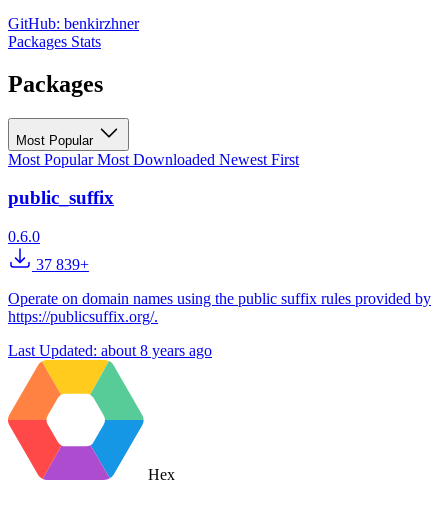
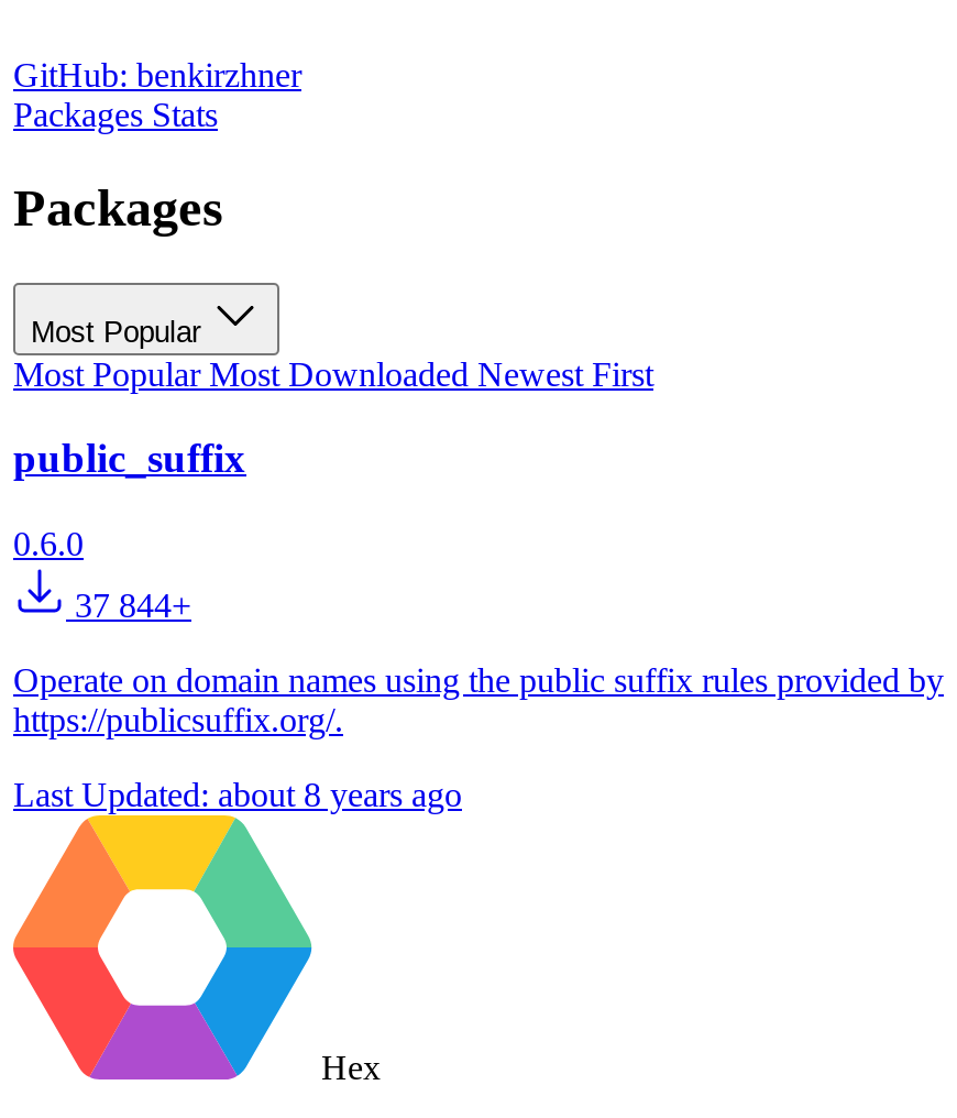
- 37 839+
+ 37 844+
